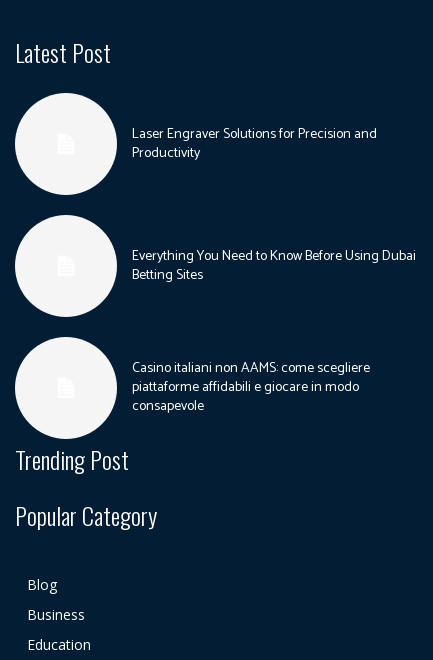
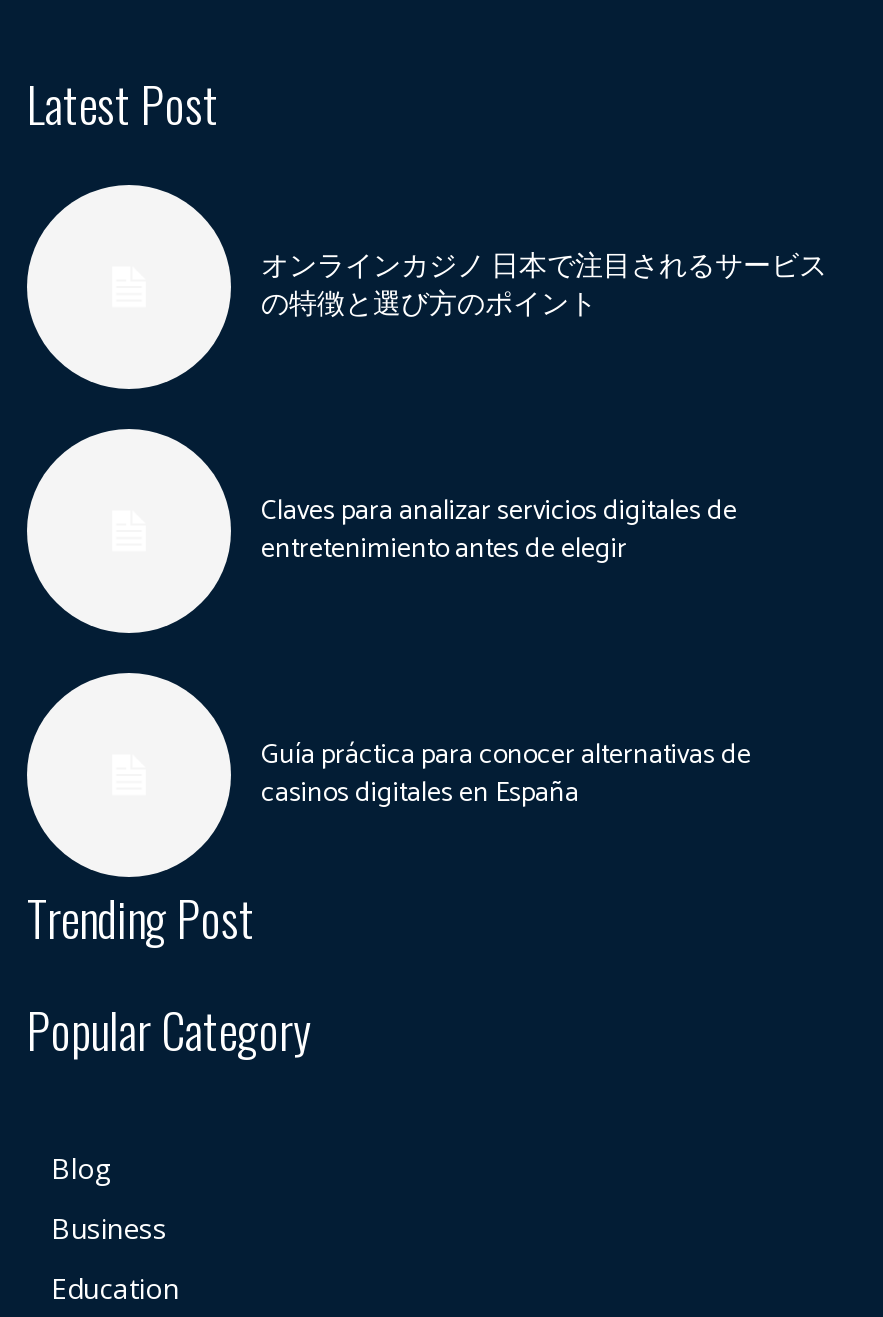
- Laser Engraver Solutions for Precision and
- Productivity
+ オンラインカジノ 日本で注目されるサービス
+ の特徴と選び方のポイント

- Everything You Need to Know Before Using Dubai
- Betting Sites
+ Claves para analizar servicios digitales de
+ entretenimiento antes de elegir

- Casino italiani non AAMS: come scegliere
- piattaforme affidabili e giocare in modo
- consapevole
+ Guía práctica para conocer alternativas de
+ casinos digitales en España
